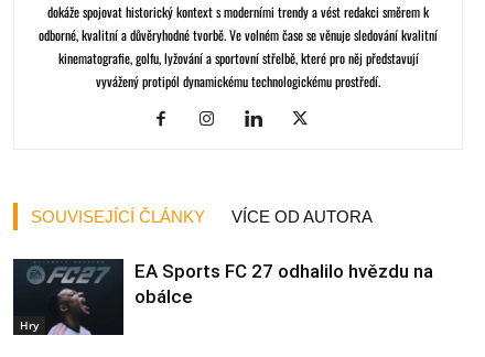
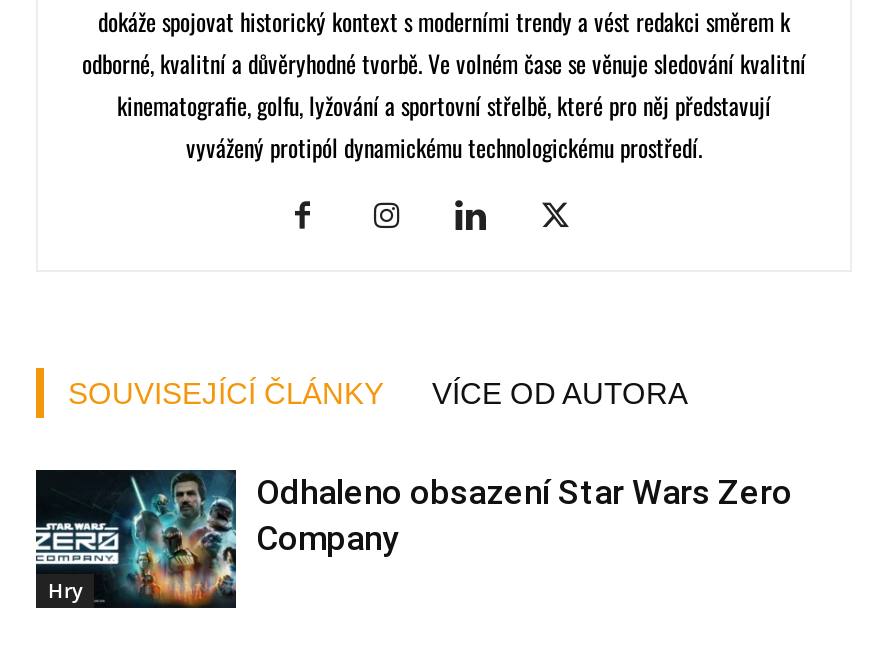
- [image]
- EA Sports FC 27 odhalilo hvězdu na
- obálce
+ [image]
+ Odhaleno obsazení Star Wars Zero
+ Company
